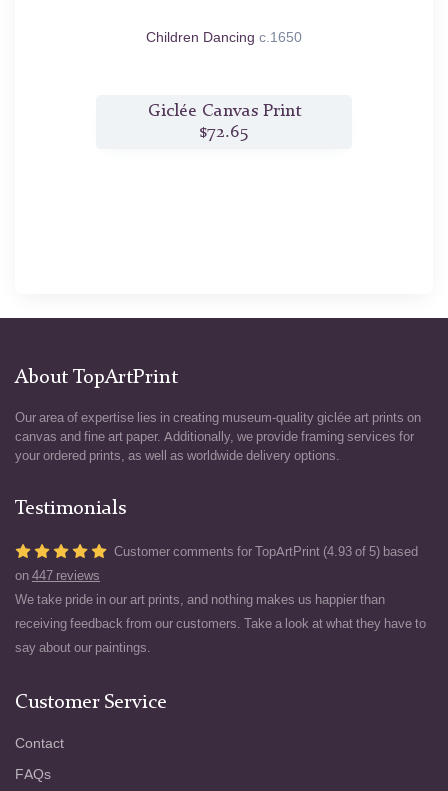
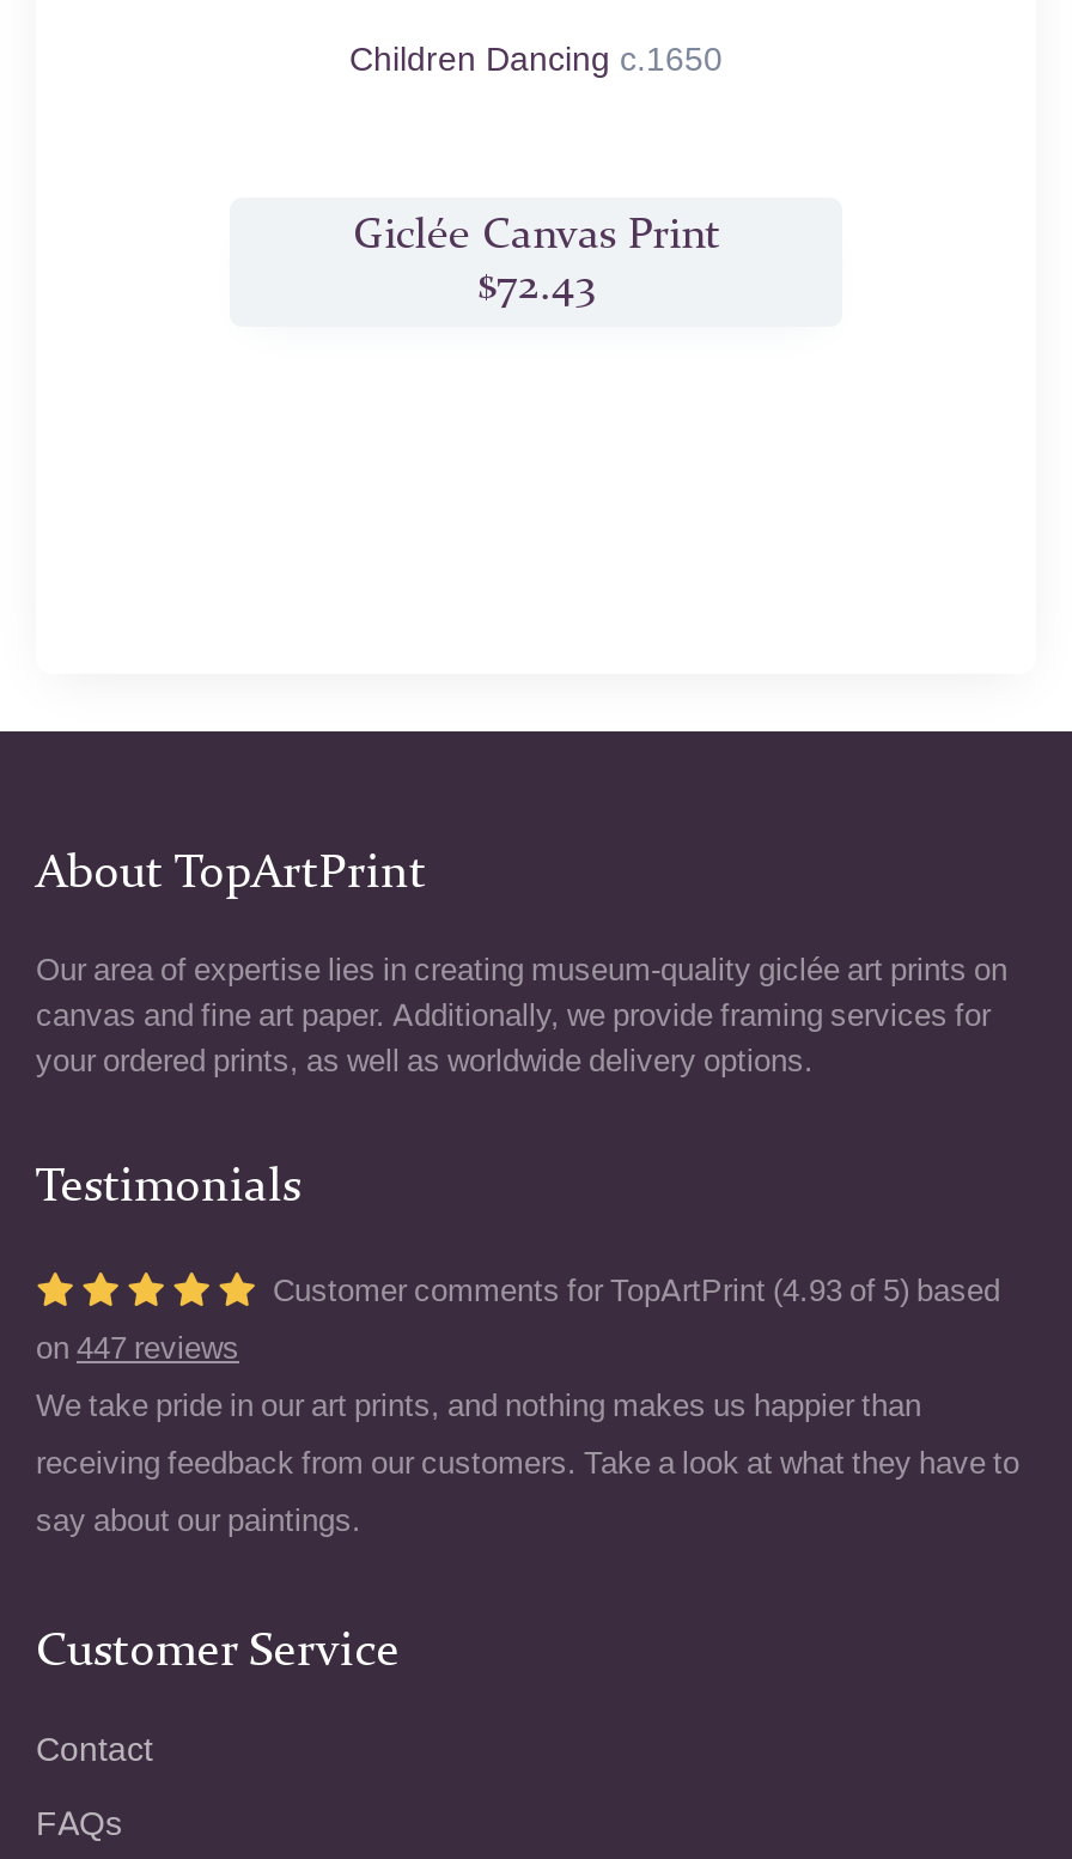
- $72.65
+ $72.43
